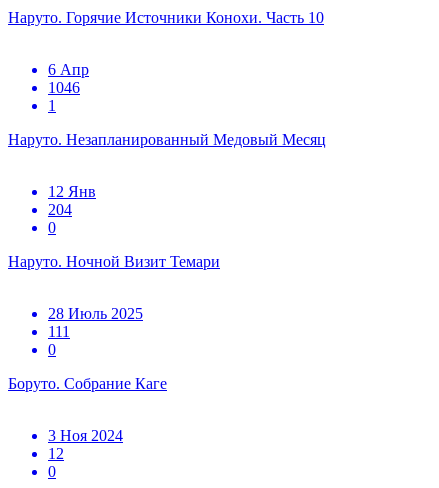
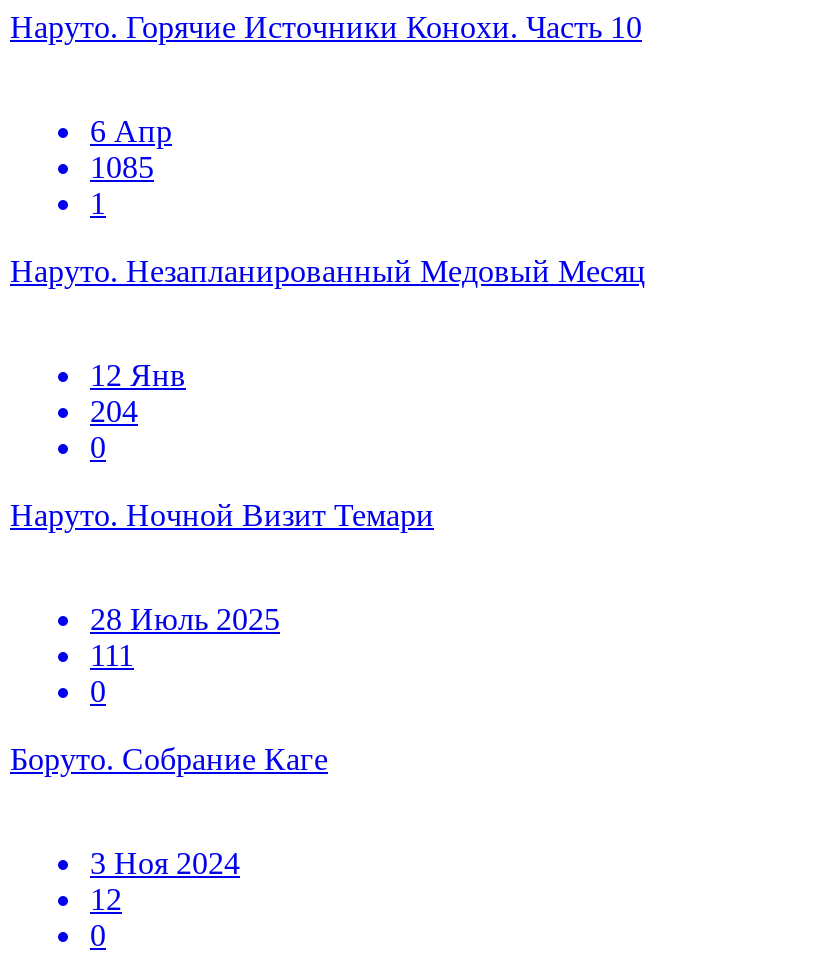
- 1046
+ 1085
